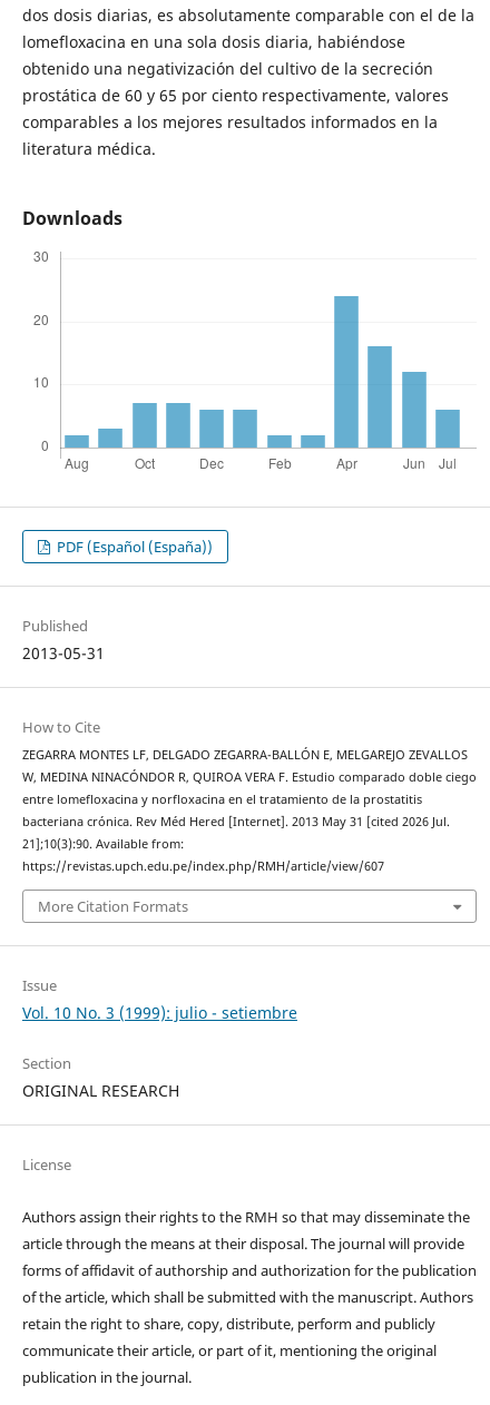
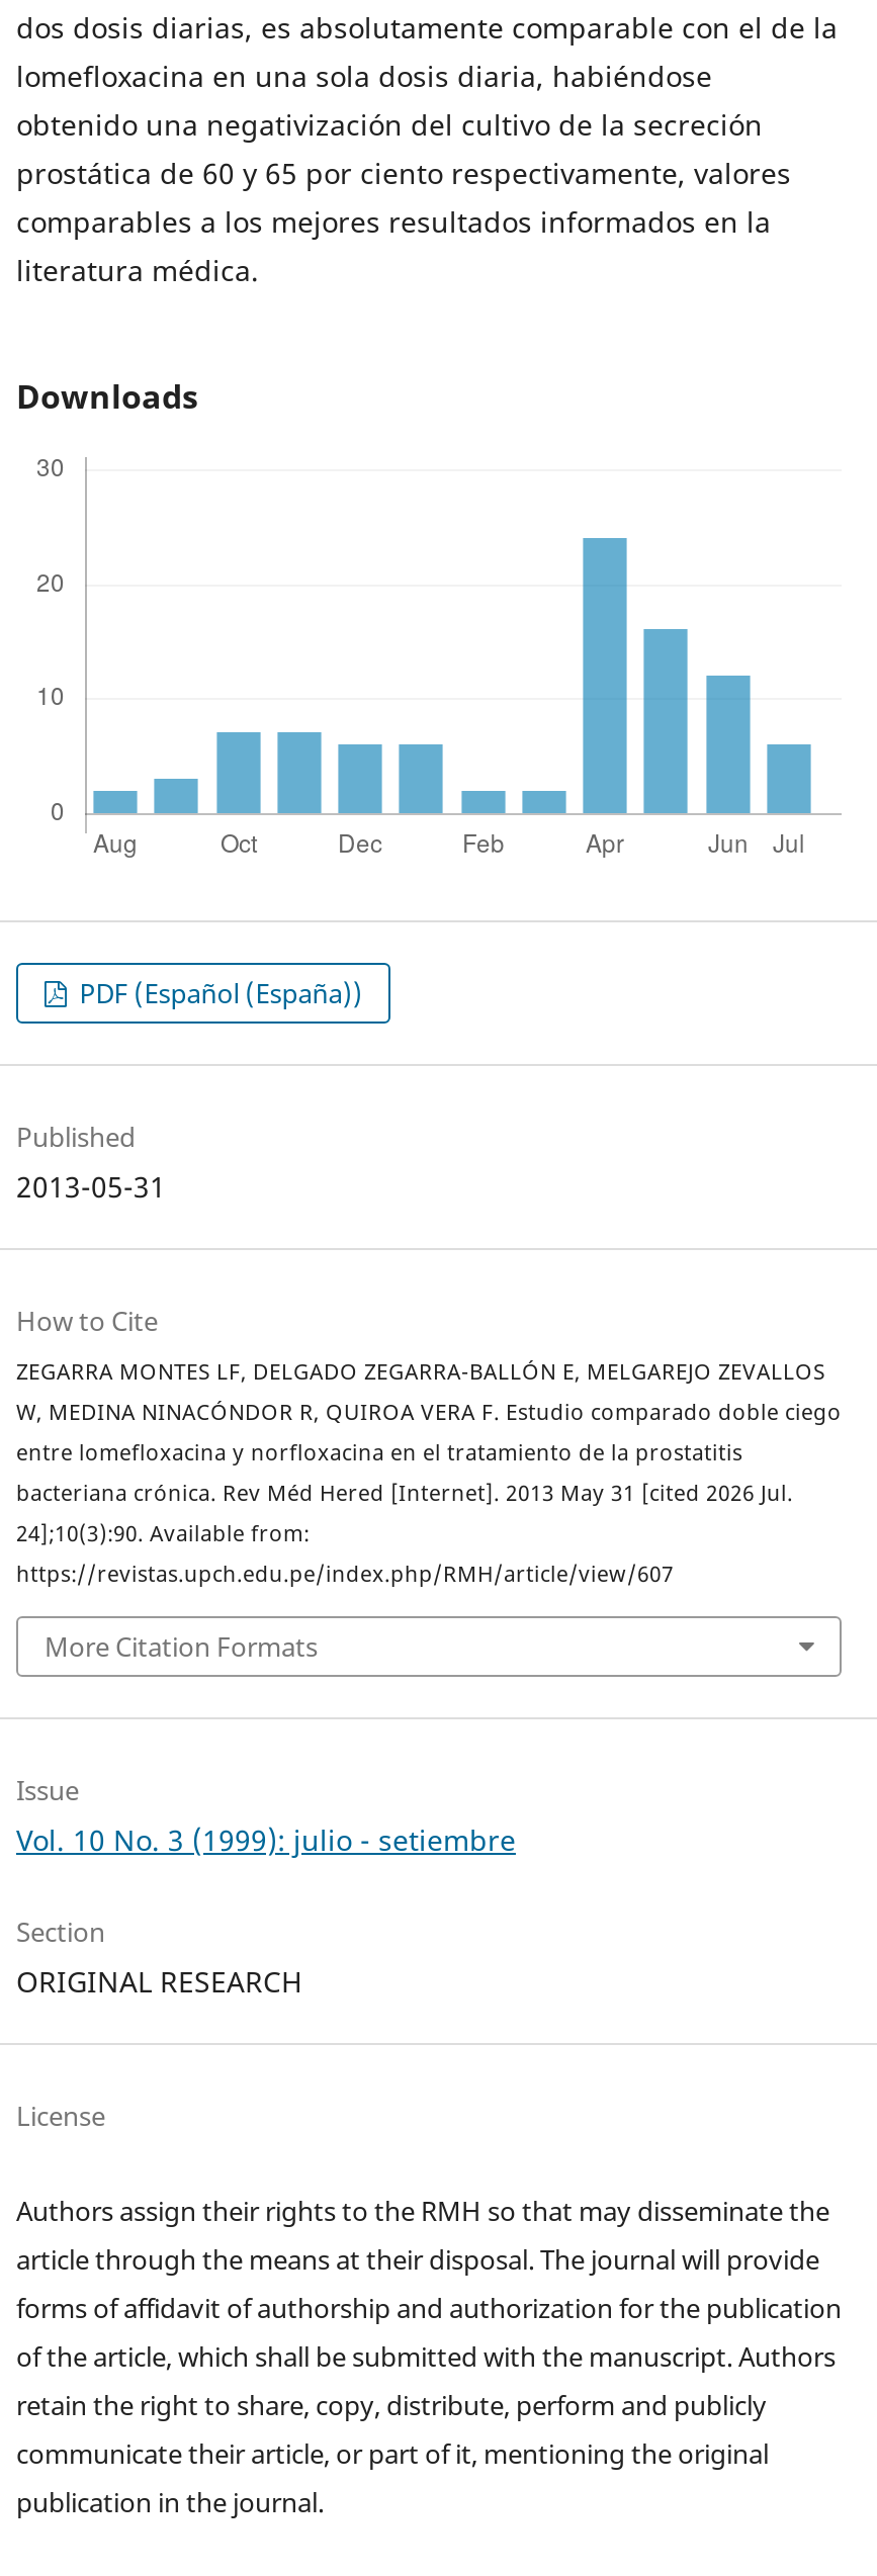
- 21];10(3):90. Available from:
+ 24];10(3):90. Available from:
